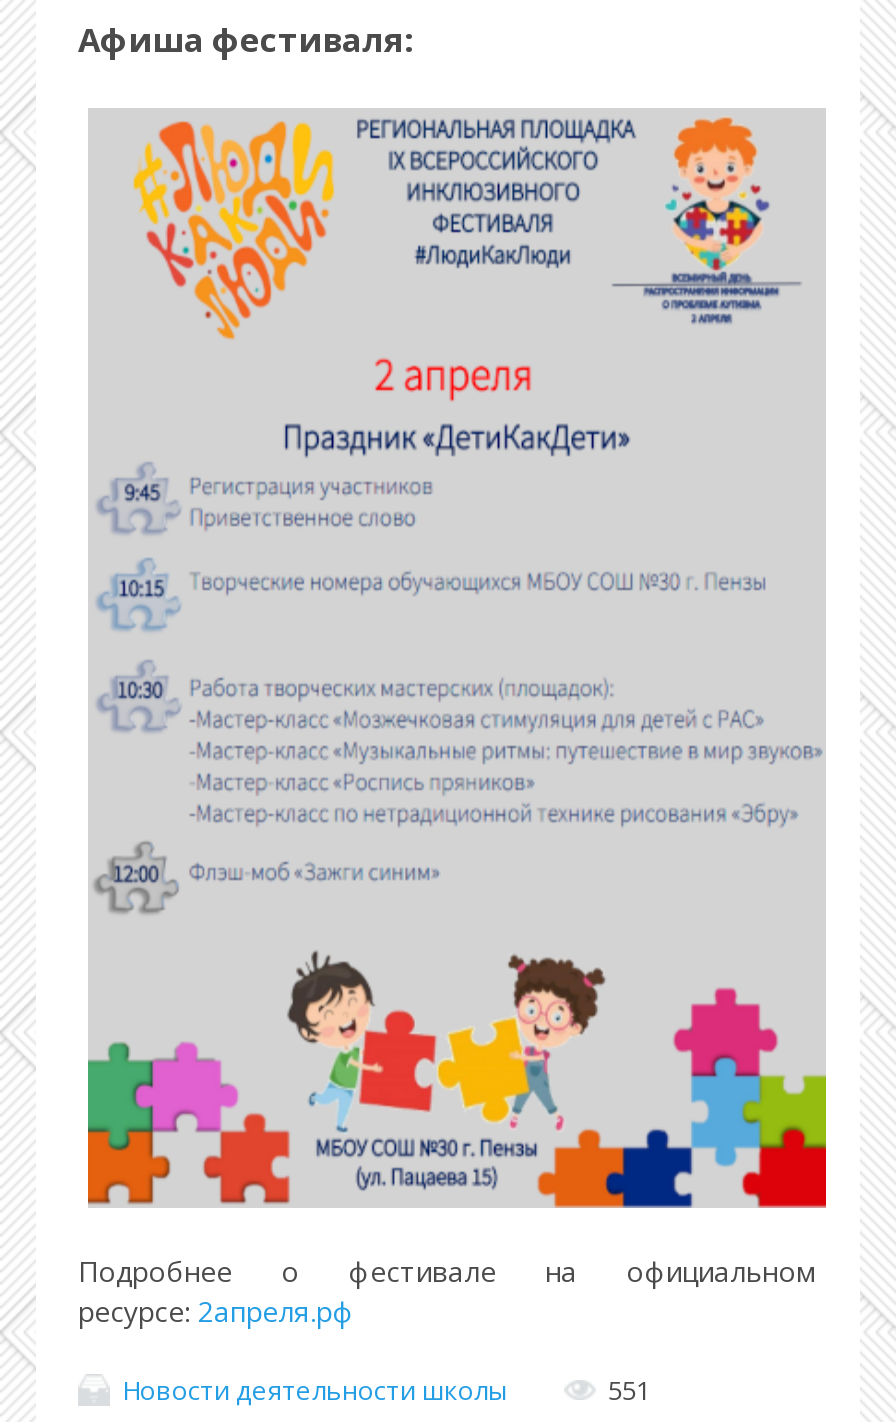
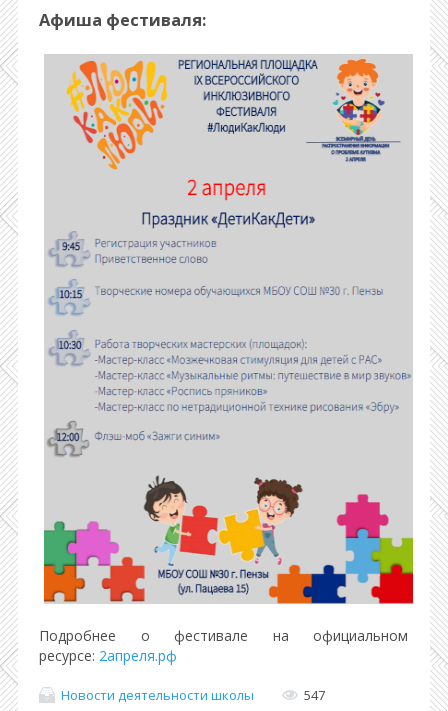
- 551
+ 547
